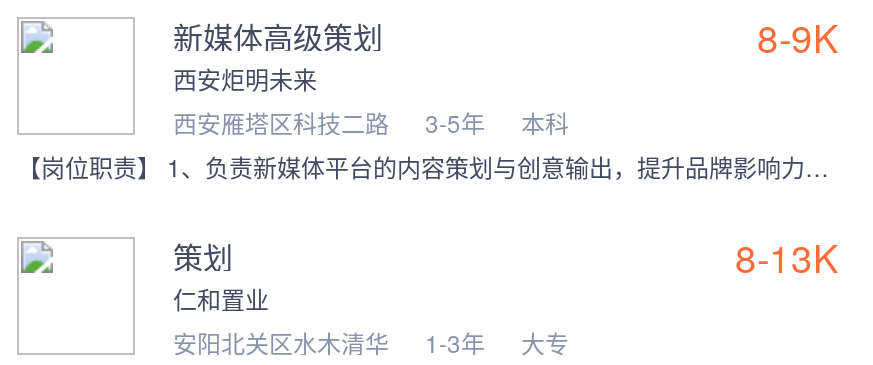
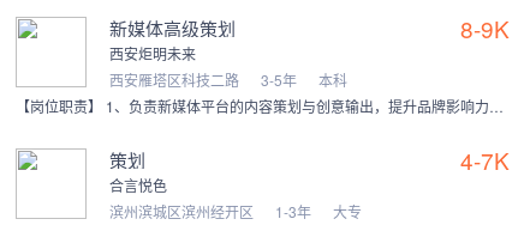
- 8-13K
- 仁和置业
- 安阳北关区水木清华
+ 4-7K
+ 合言悦色
+ 滨州滨城区滨州经开区
